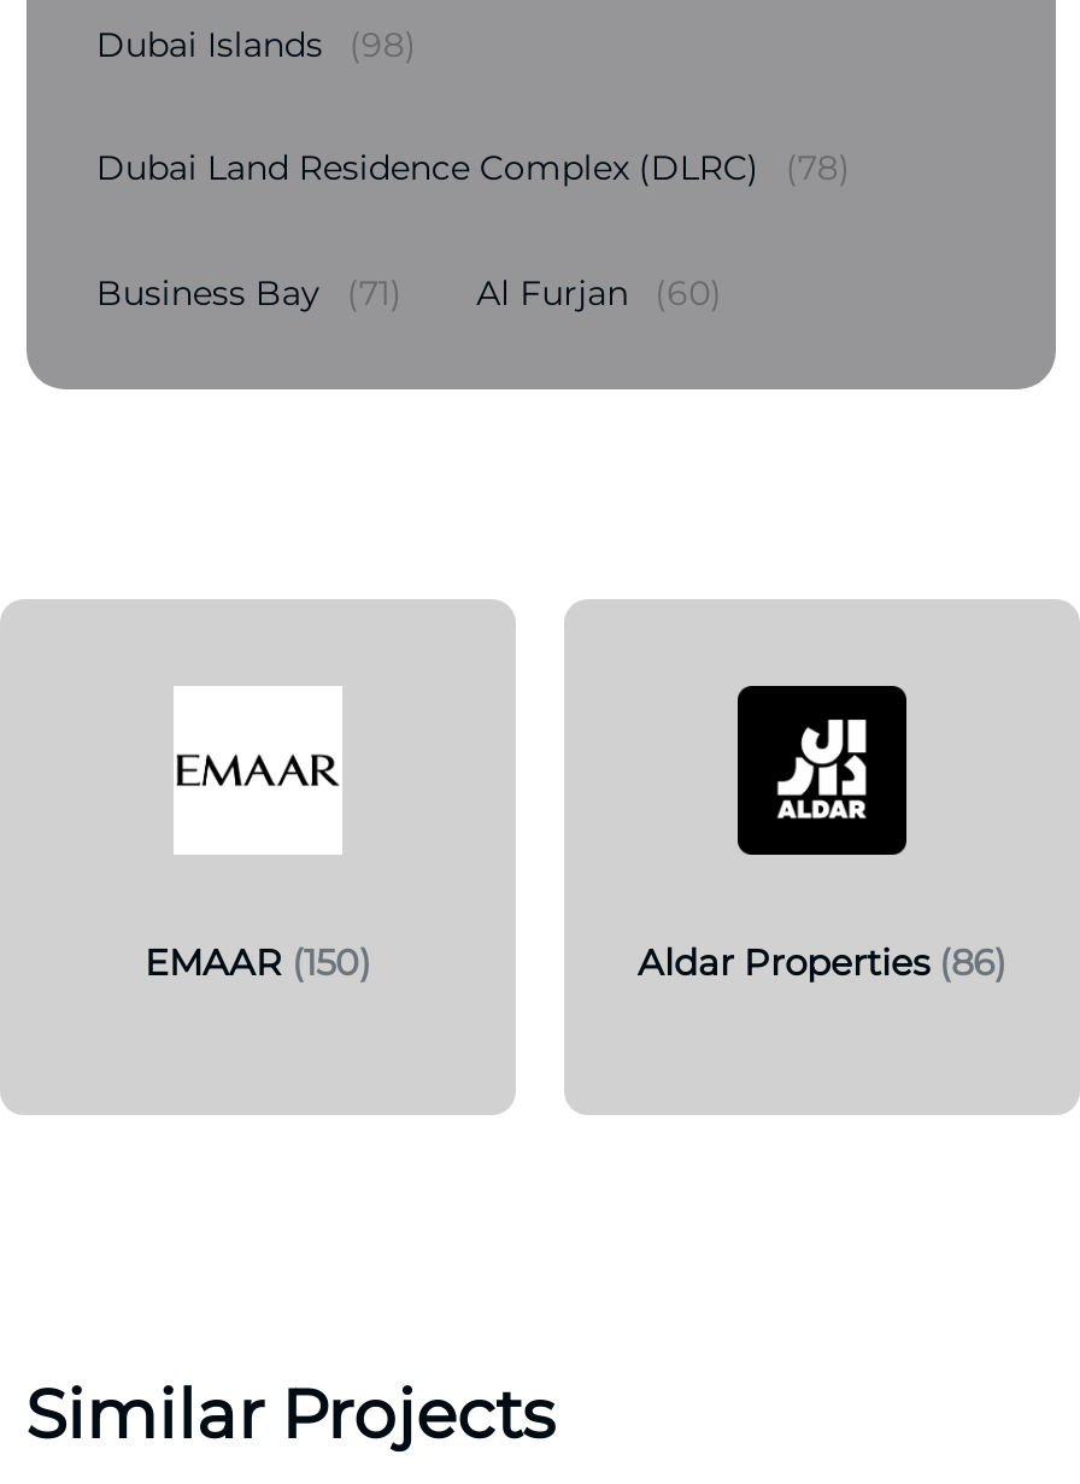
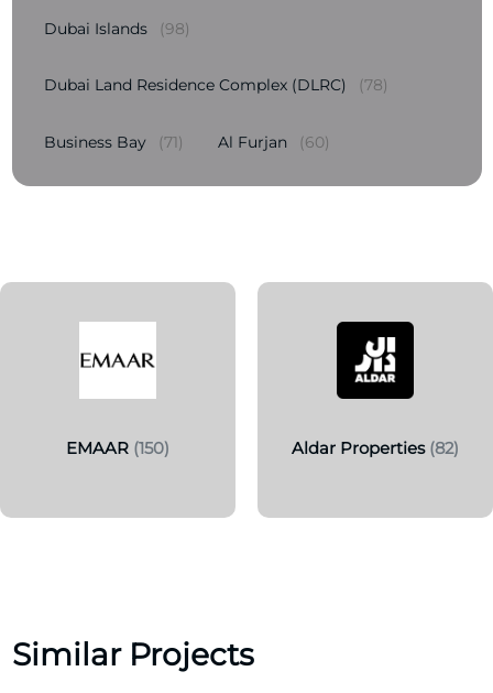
- Aldar Properties (86)
+ Aldar Properties (82)
